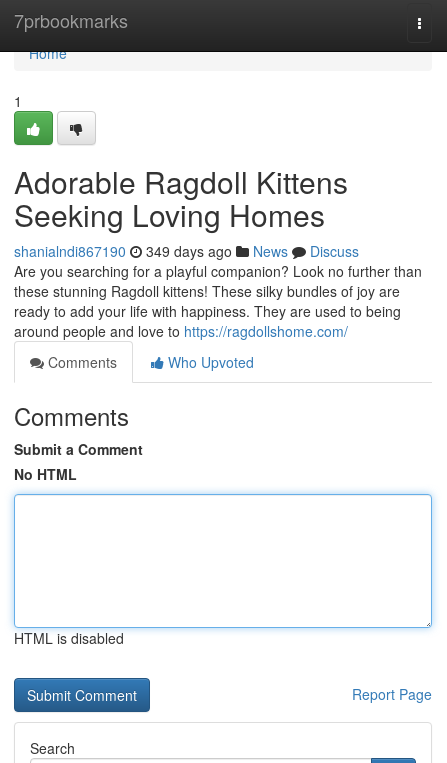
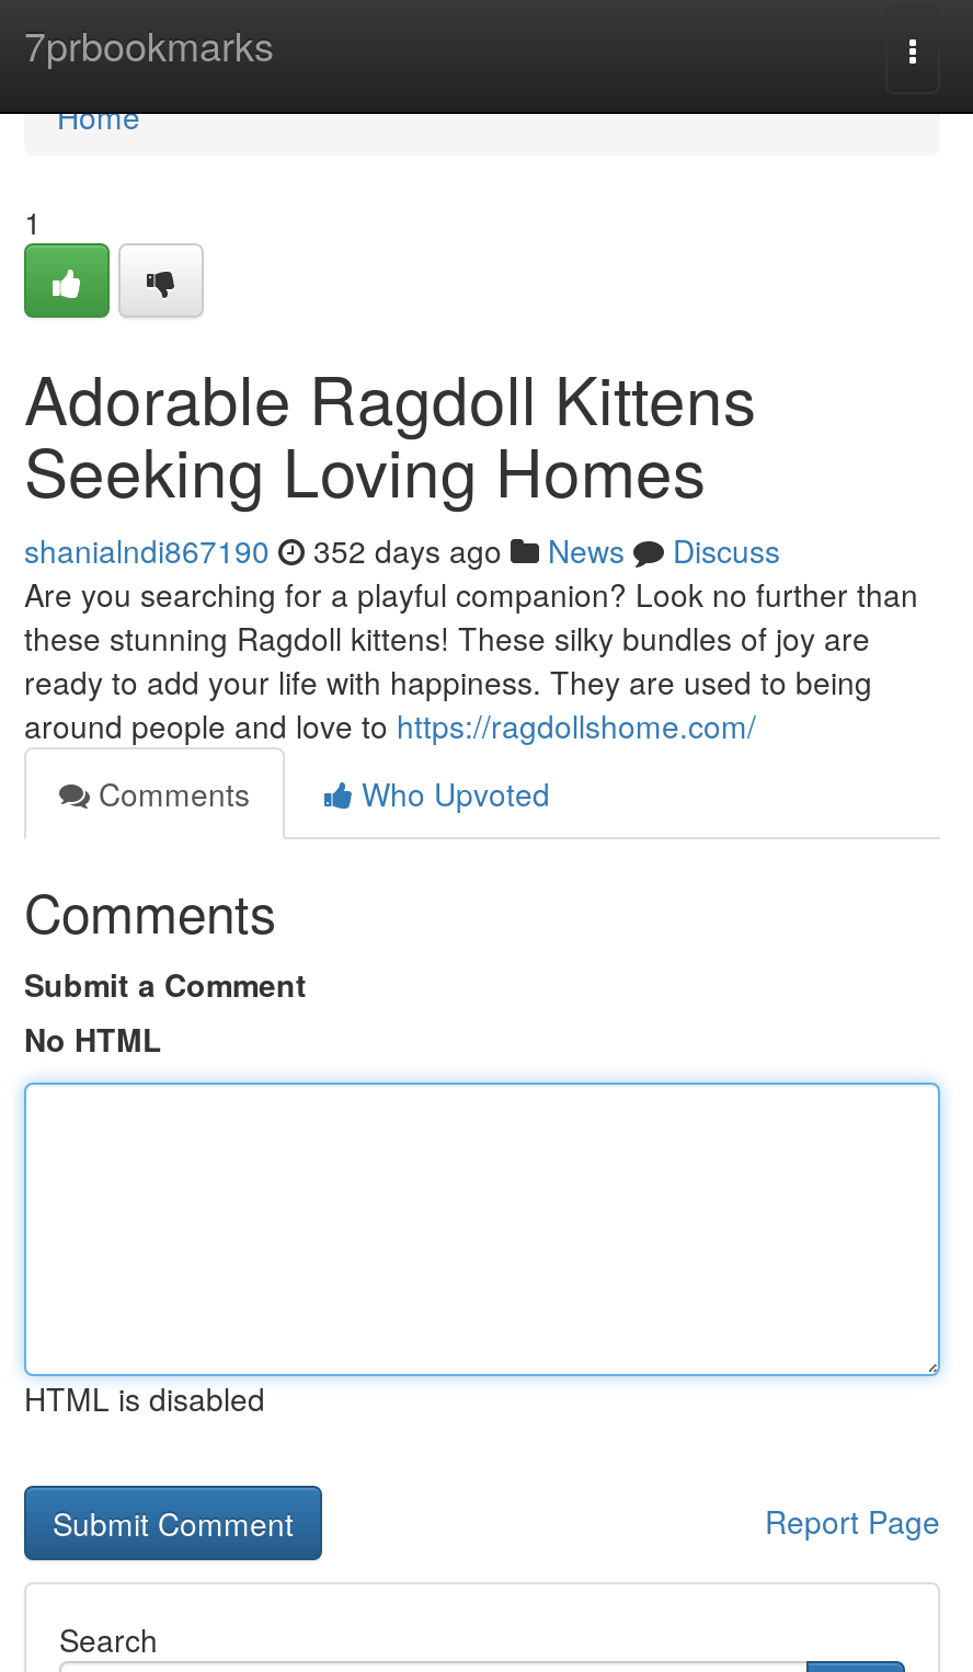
- shanialndi867190 349 days ago News Discuss
+ shanialndi867190 352 days ago News Discuss
